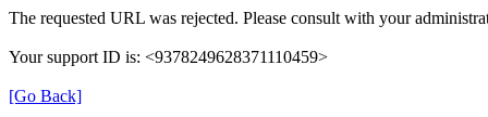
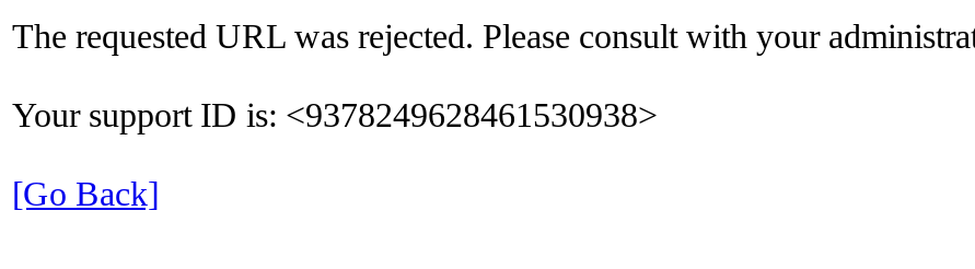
- Your support ID is: <9378249628371110459>
+ Your support ID is: <9378249628461530938>
